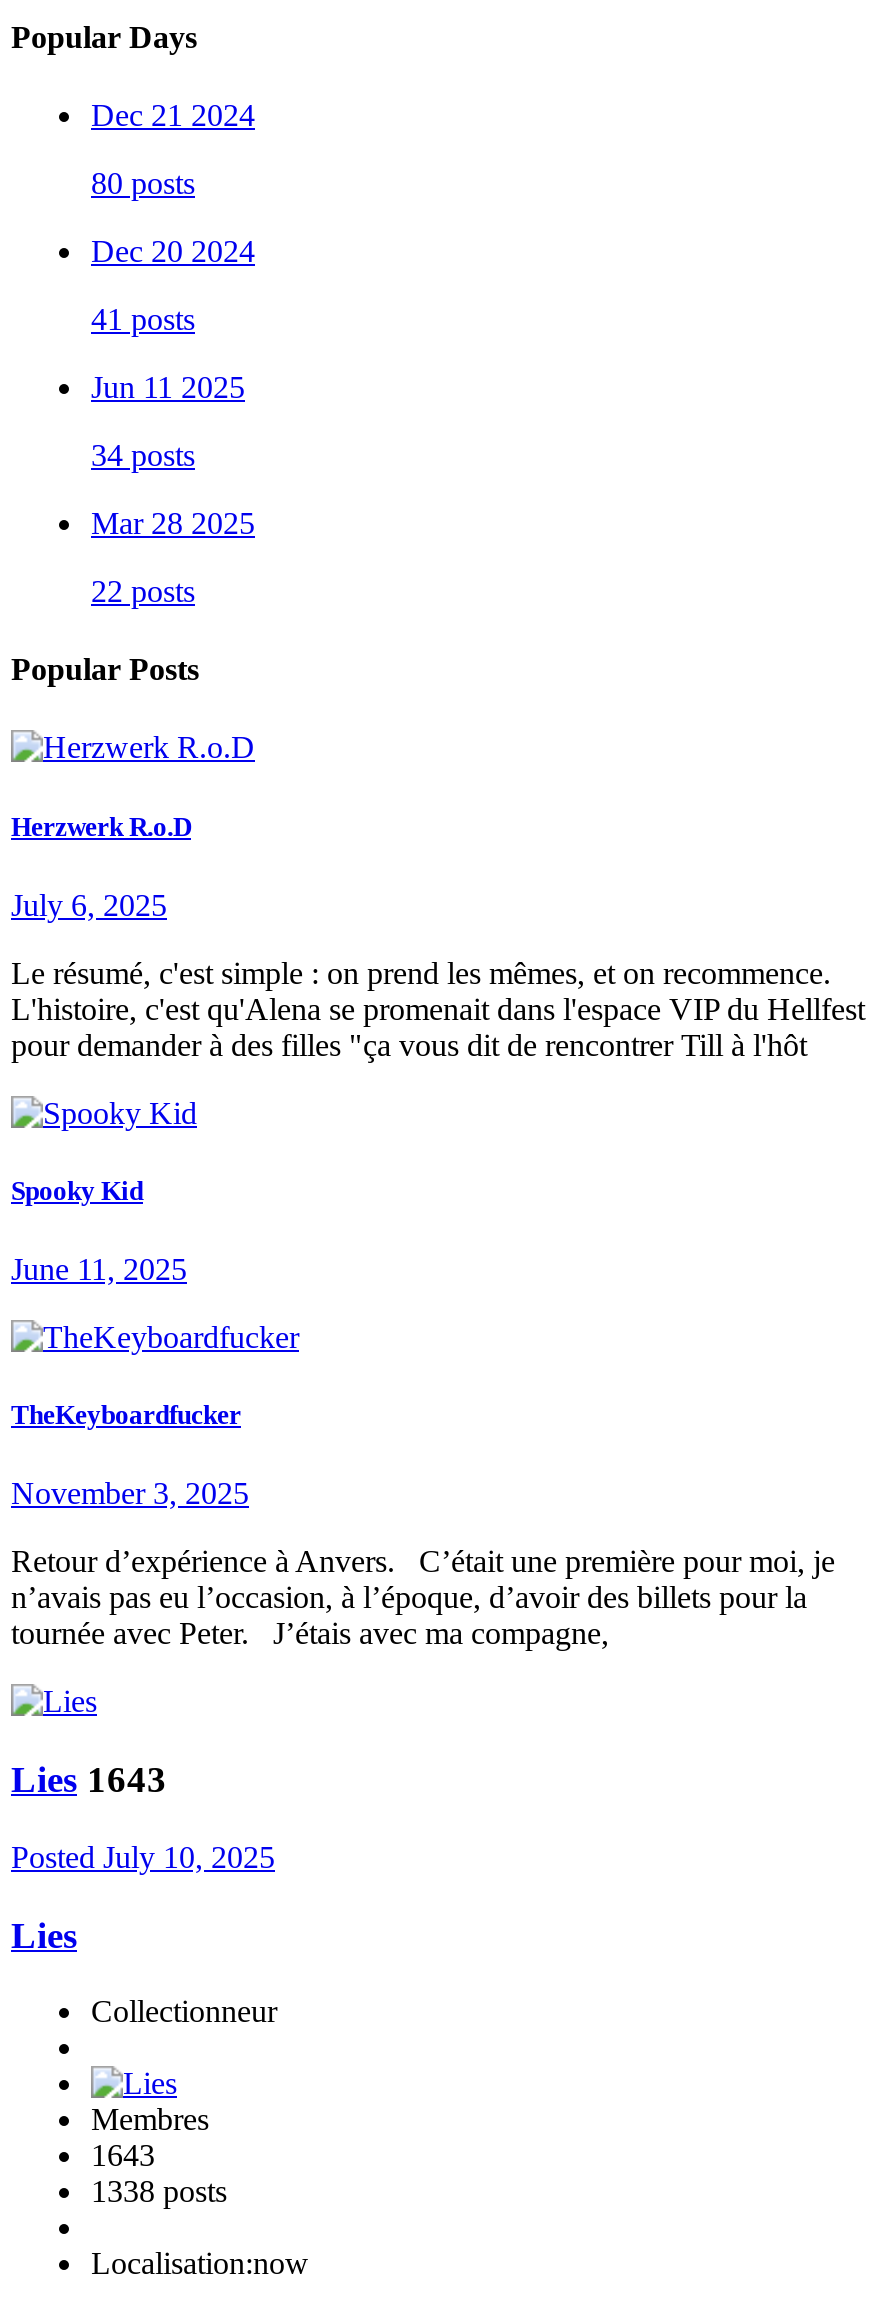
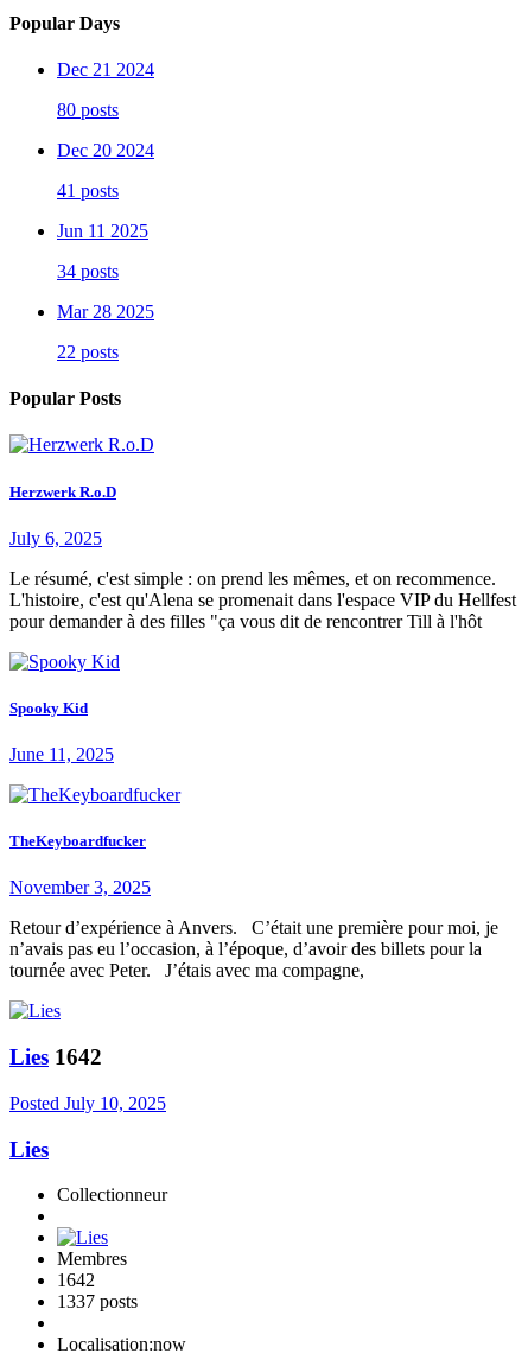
- Lies 1643
+ Lies 1642

- 1643
+ 1642

- 1338 posts
+ 1337 posts
